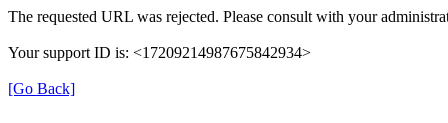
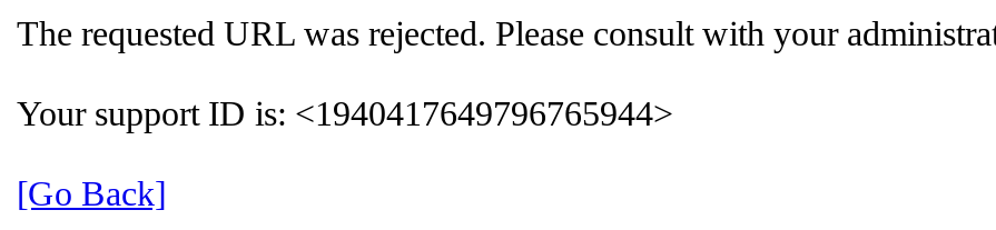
- Your support ID is: <17209214987675842934>
+ Your support ID is: <1940417649796765944>
